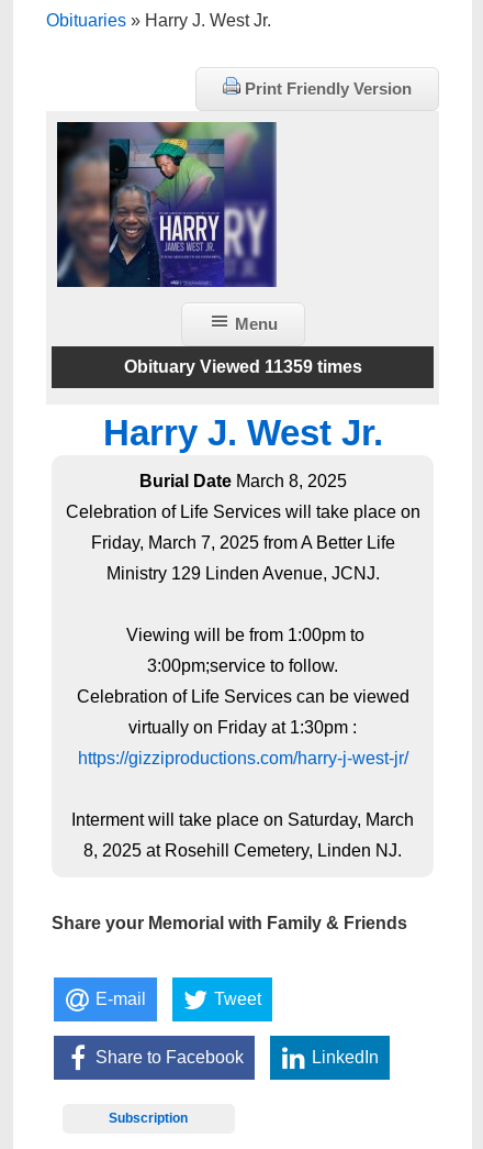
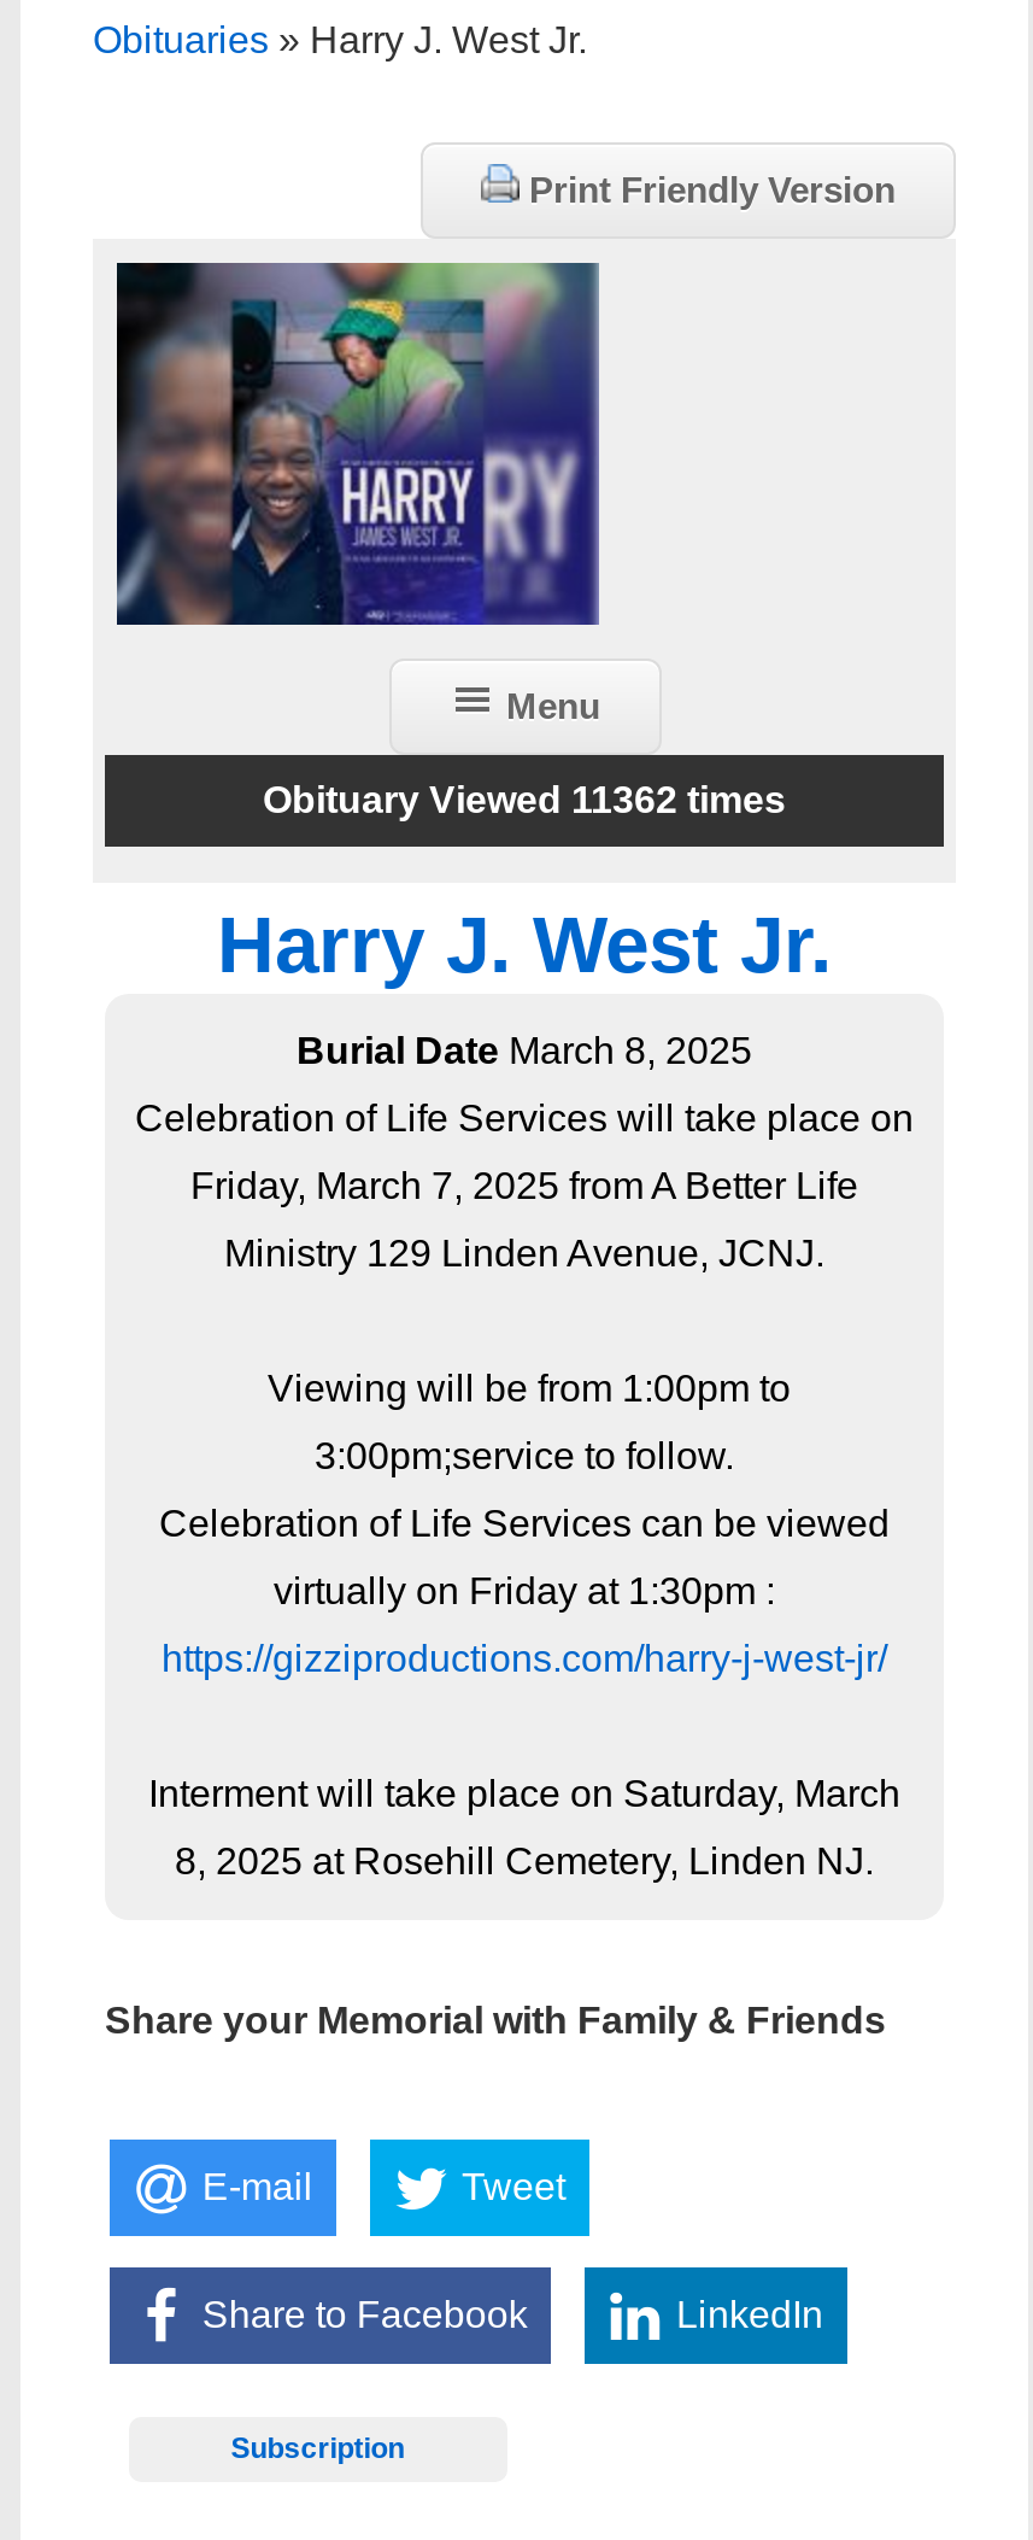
- Obituary Viewed 11359 times
+ Obituary Viewed 11362 times
